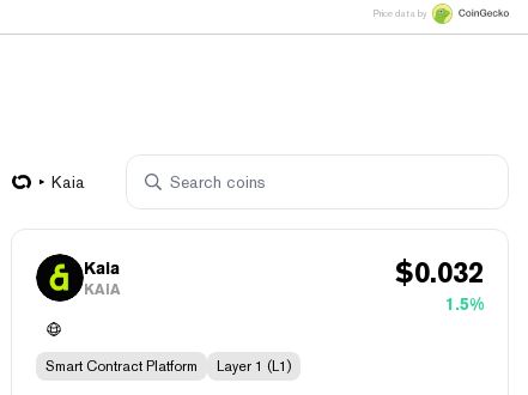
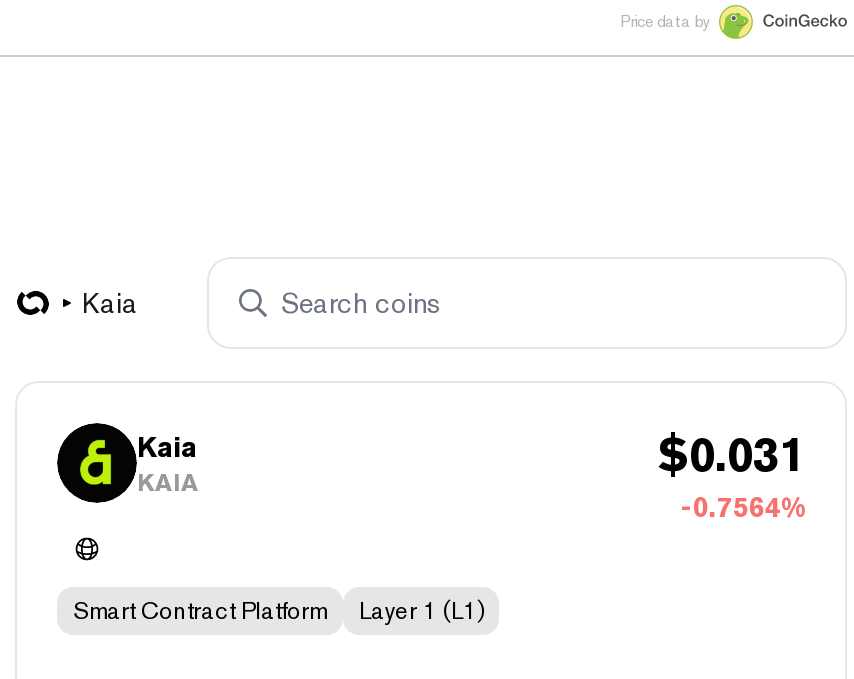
- $0.032
+ $0.031

- 1.5%
+ -0.7564%
